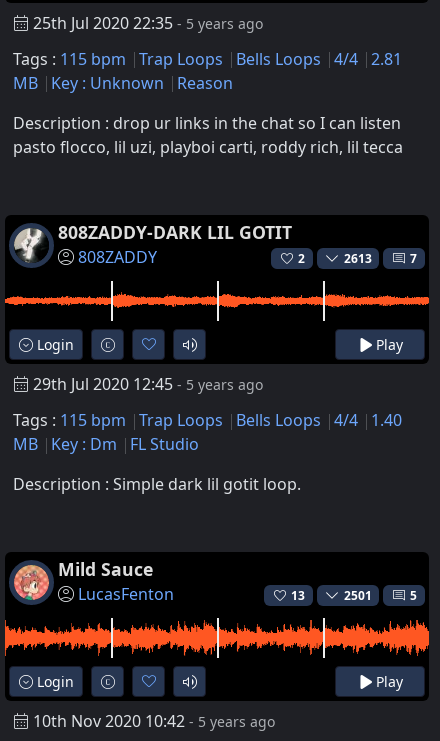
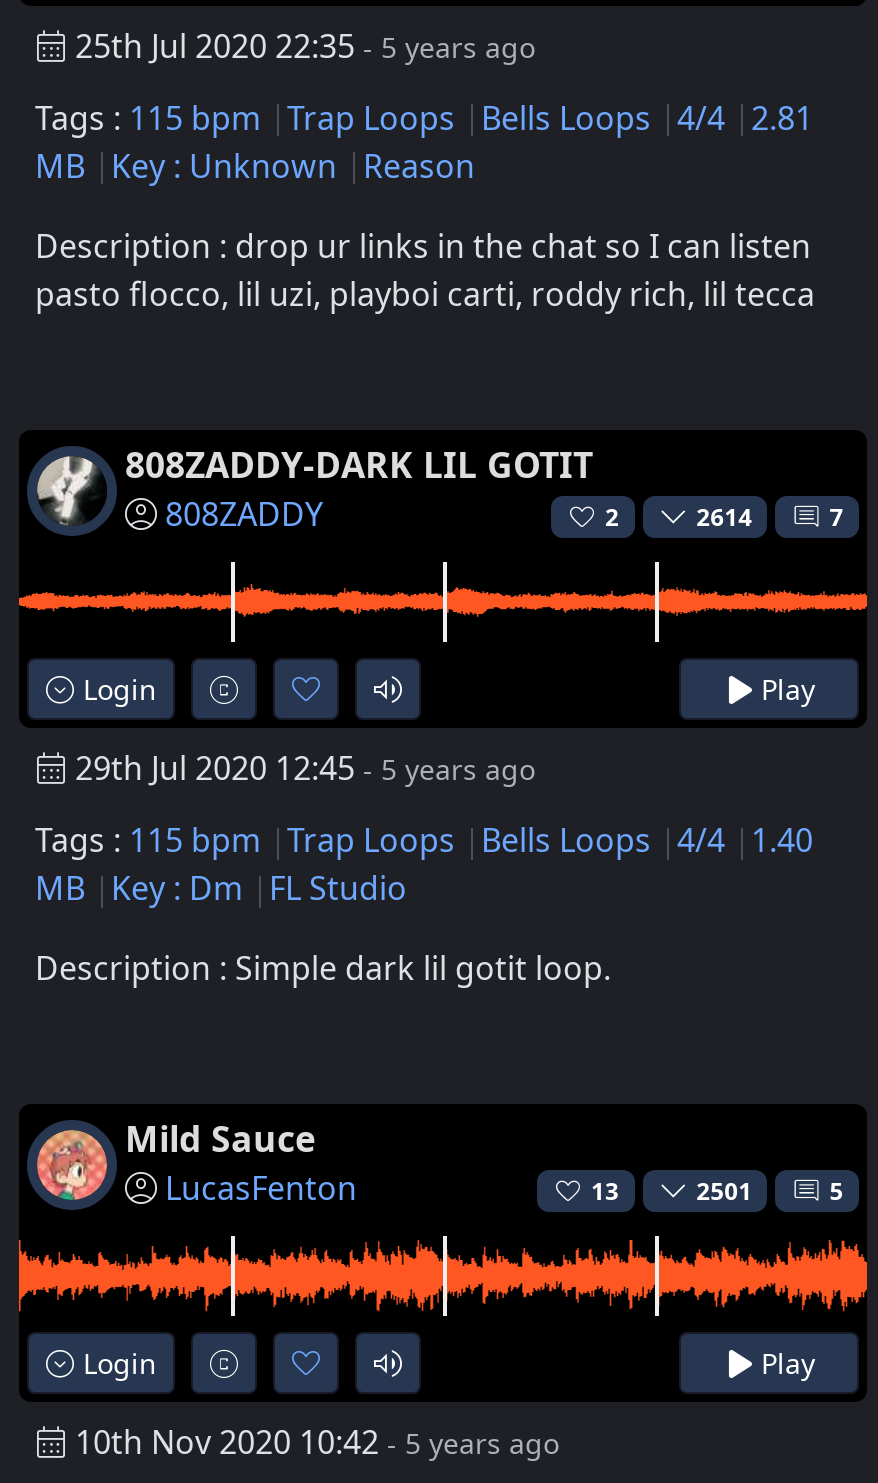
- 2613
+ 2614
